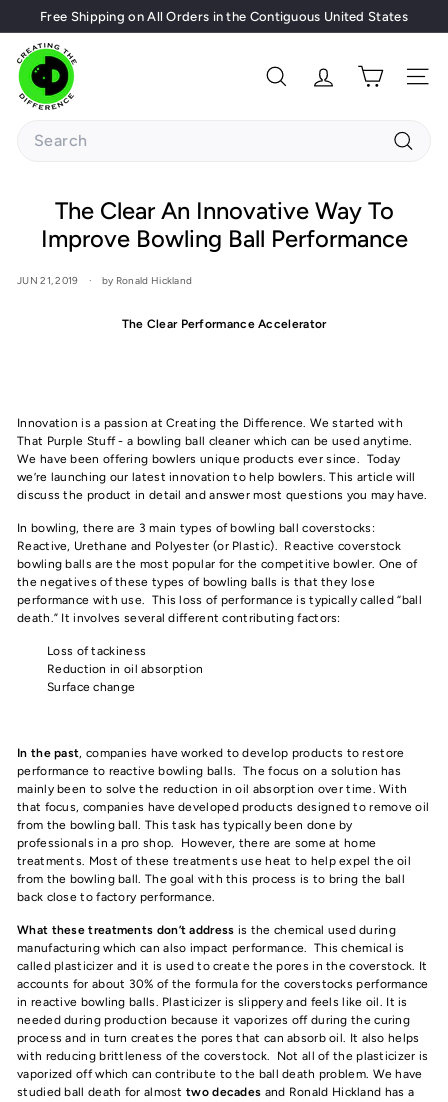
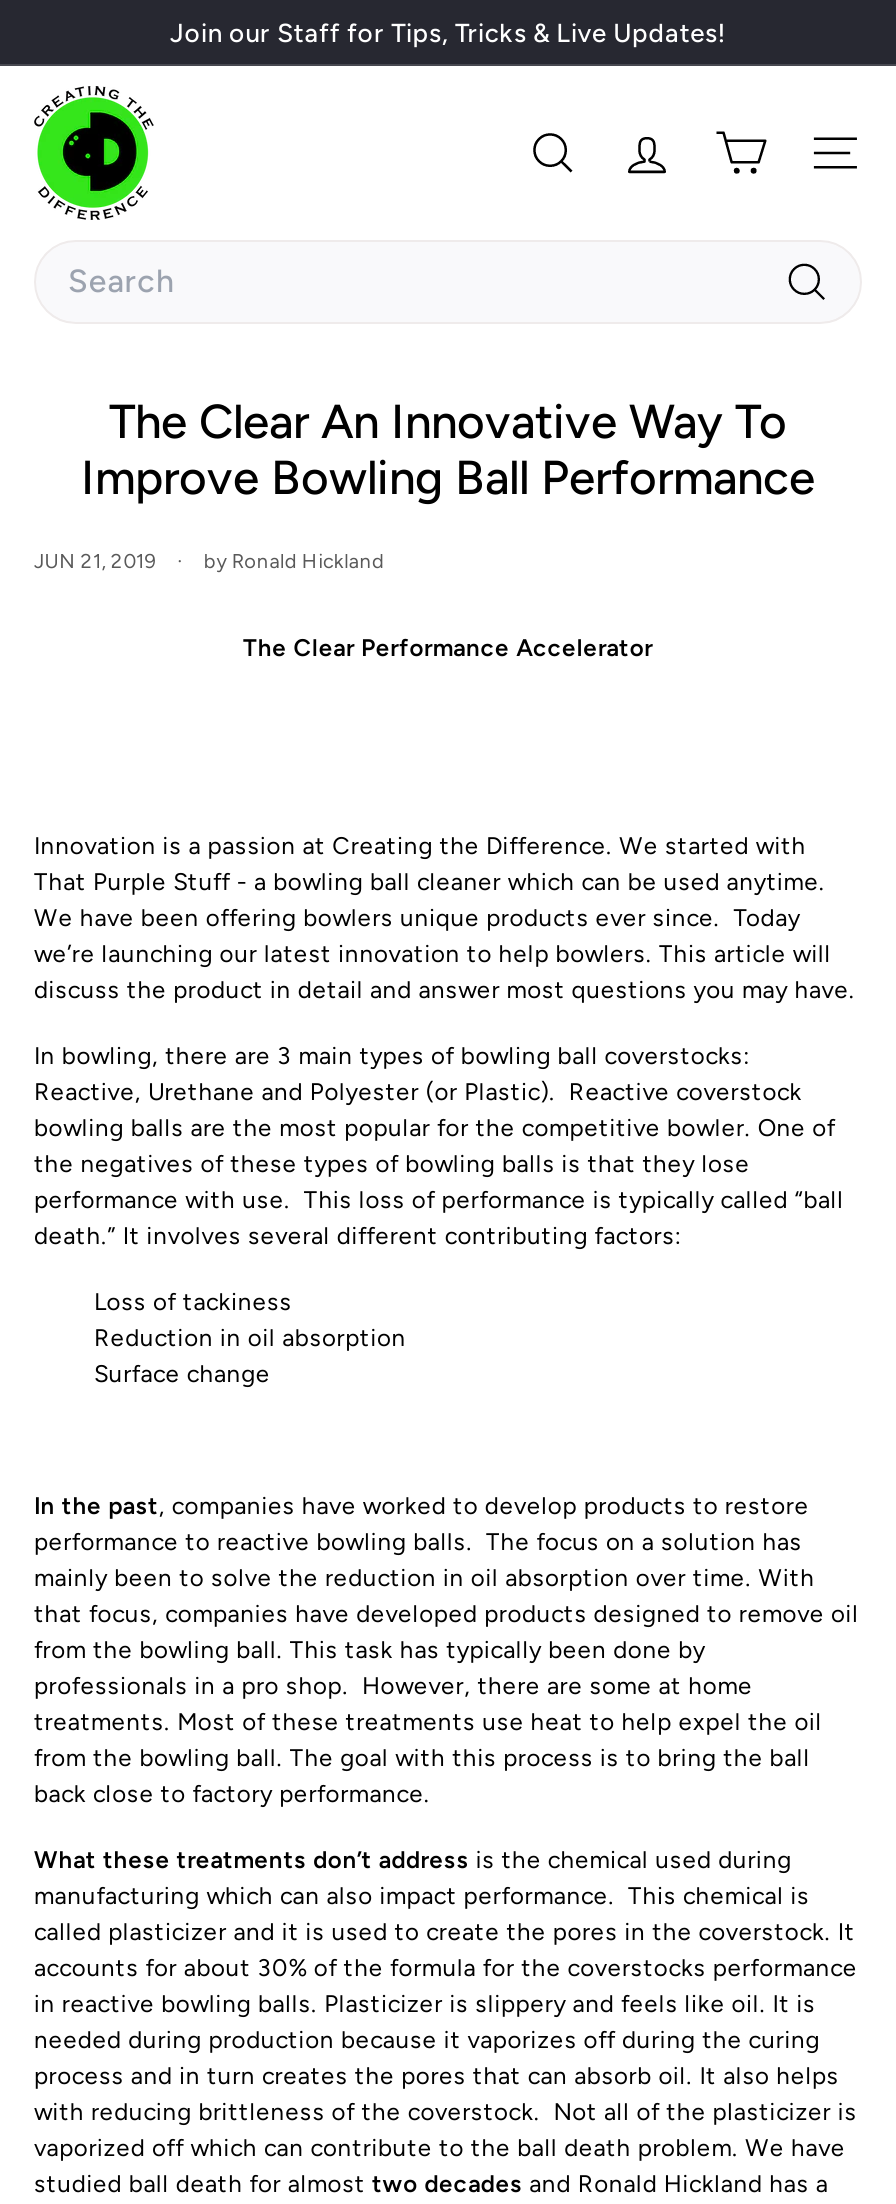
- Free Shipping on All Orders in the Contiguous United States
+ Join our Staff for Tips, Tricks & Live Updates!
